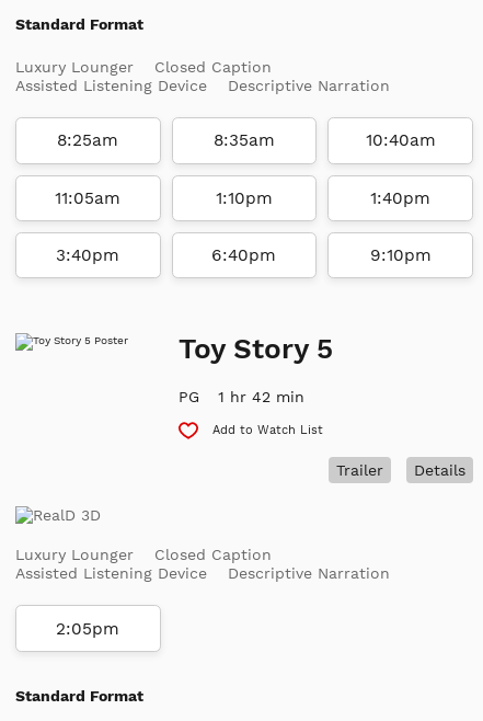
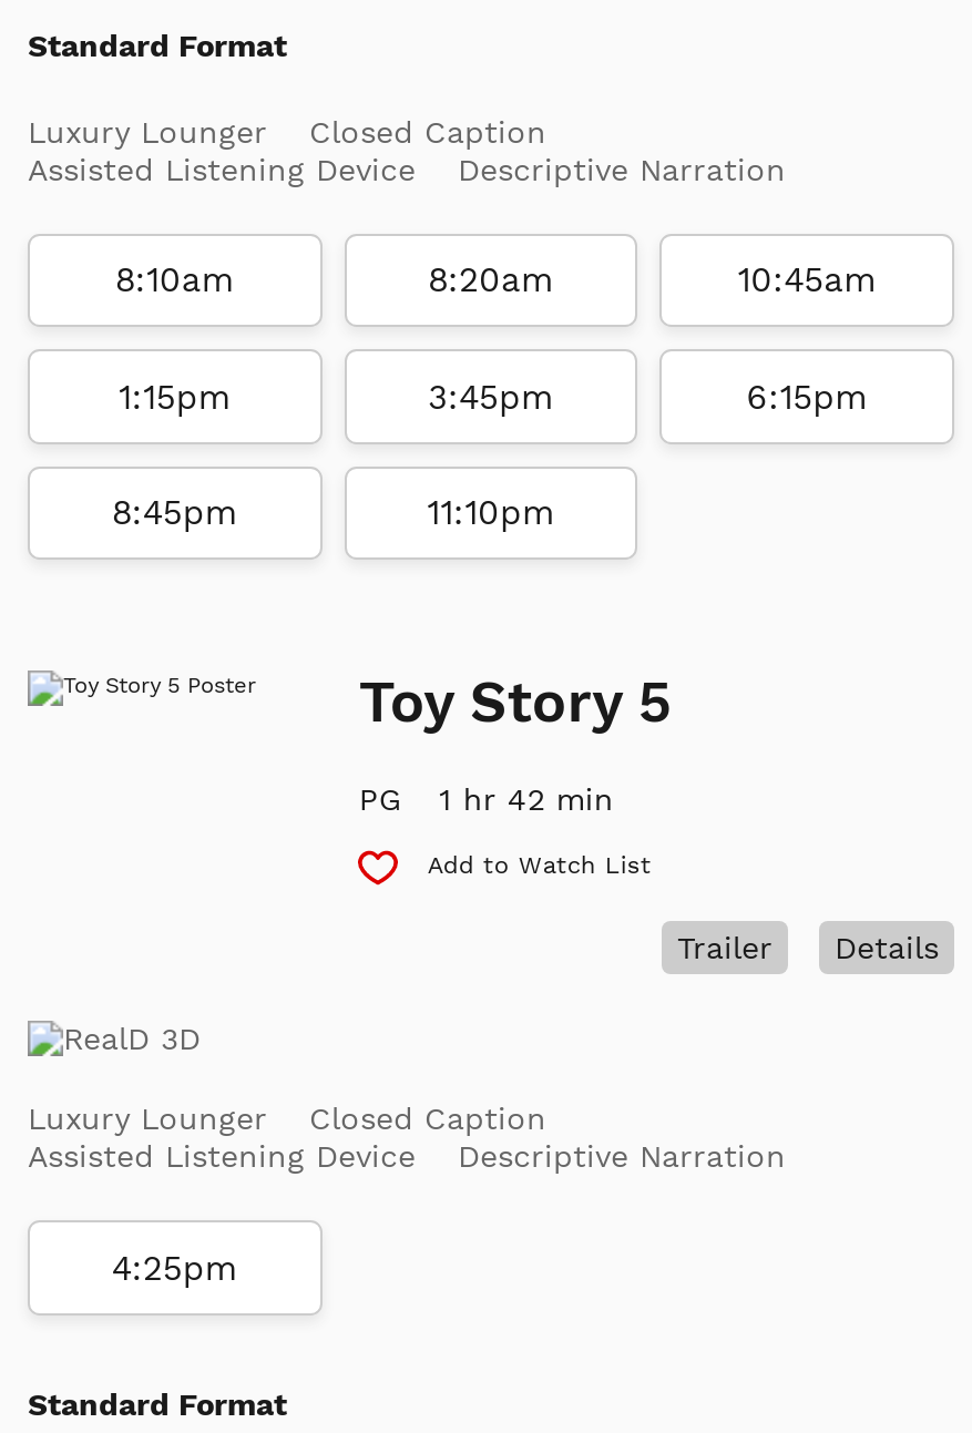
- 8:25am
- 8:35am
- 10:40am
+ 8:10am
+ 8:20am
+ 10:45am

- 11:05am
- 1:10pm
- 1:40pm
+ 1:15pm
+ 3:45pm
+ 6:15pm

- 3:40pm
- 6:40pm
- 9:10pm
+ 8:45pm
+ 11:10pm

- 2:05pm
+ 4:25pm
